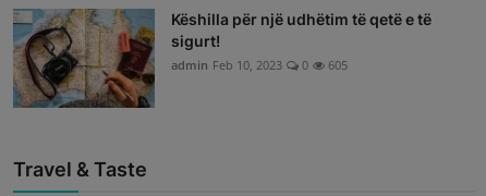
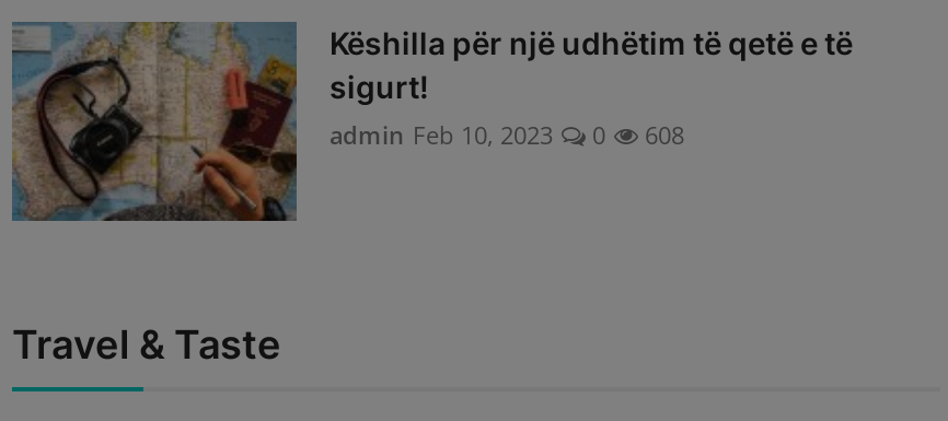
- admin Feb 10, 2023 0 605
+ admin Feb 10, 2023 0 608
